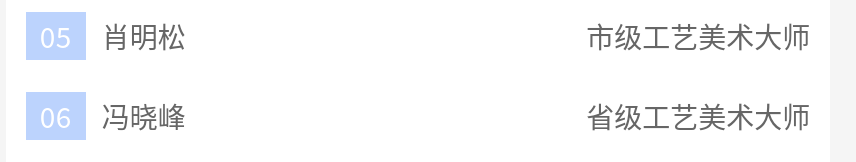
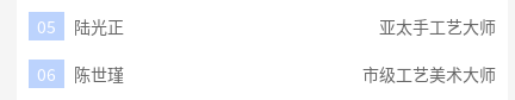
- 肖明松
+ 陆光正
+ 亚太手工艺大师

moved down: 市级工艺美术大师

- 冯晓峰
- 省级工艺美术大师
+ 陈世瑾
